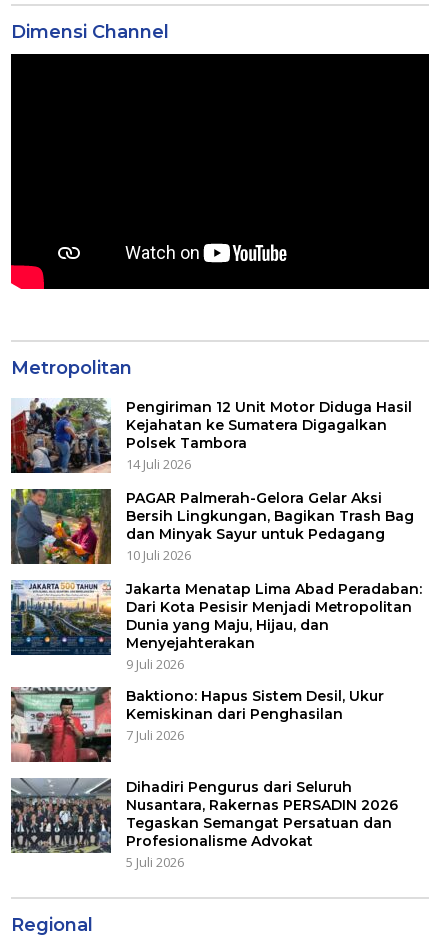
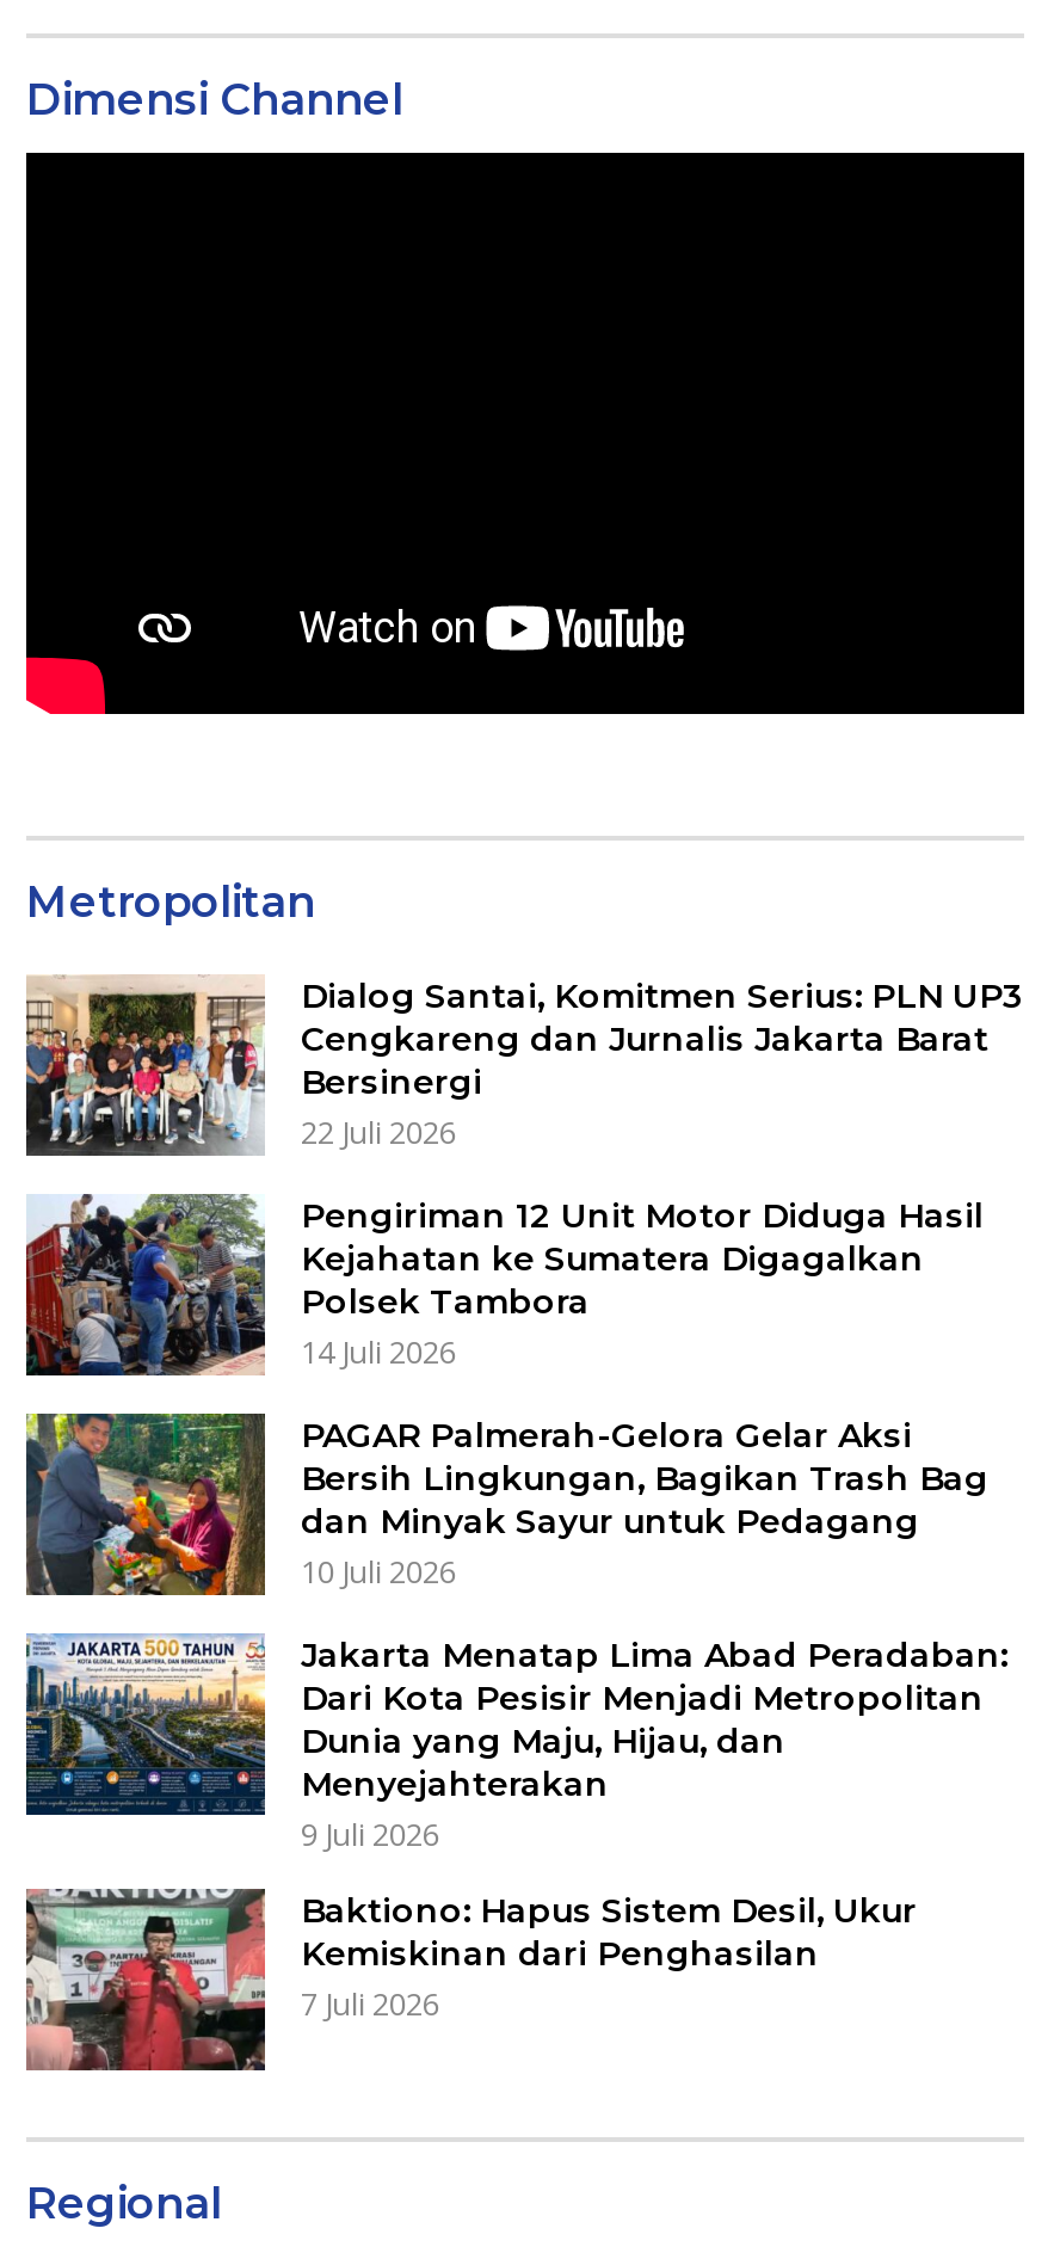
+ [image]
+ Dialog Santai, Komitmen Serius: PLN UP3
+ Cengkareng dan Jurnalis Jakarta Barat
+ Bersinergi
+ 22 Juli 2026

moved down: [image] | Pengiriman 12 Unit Motor Diduga Hasil | Kejahatan ke Sumatera Digagalkan | ... | Kemiskinan dari Penghasilan | 7 Juli 2026

- [image]
- Dihadiri Pengurus dari Seluruh
- Nusantara, Rakernas PERSADIN 2026
- Tegaskan Semangat Persatuan dan
- Profesionalisme Advokat
- 5 Juli 2026
